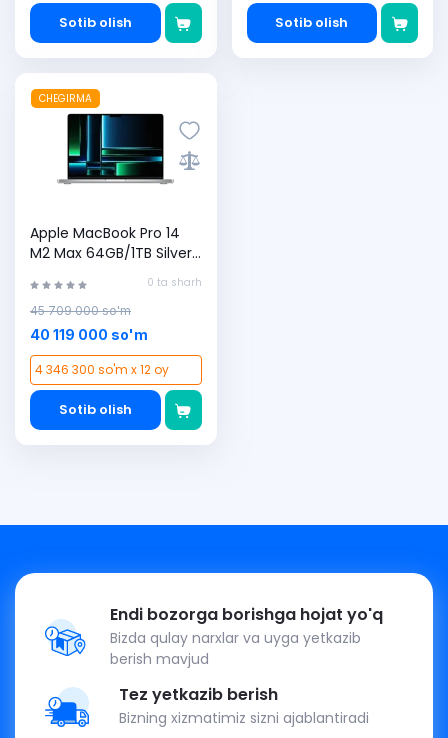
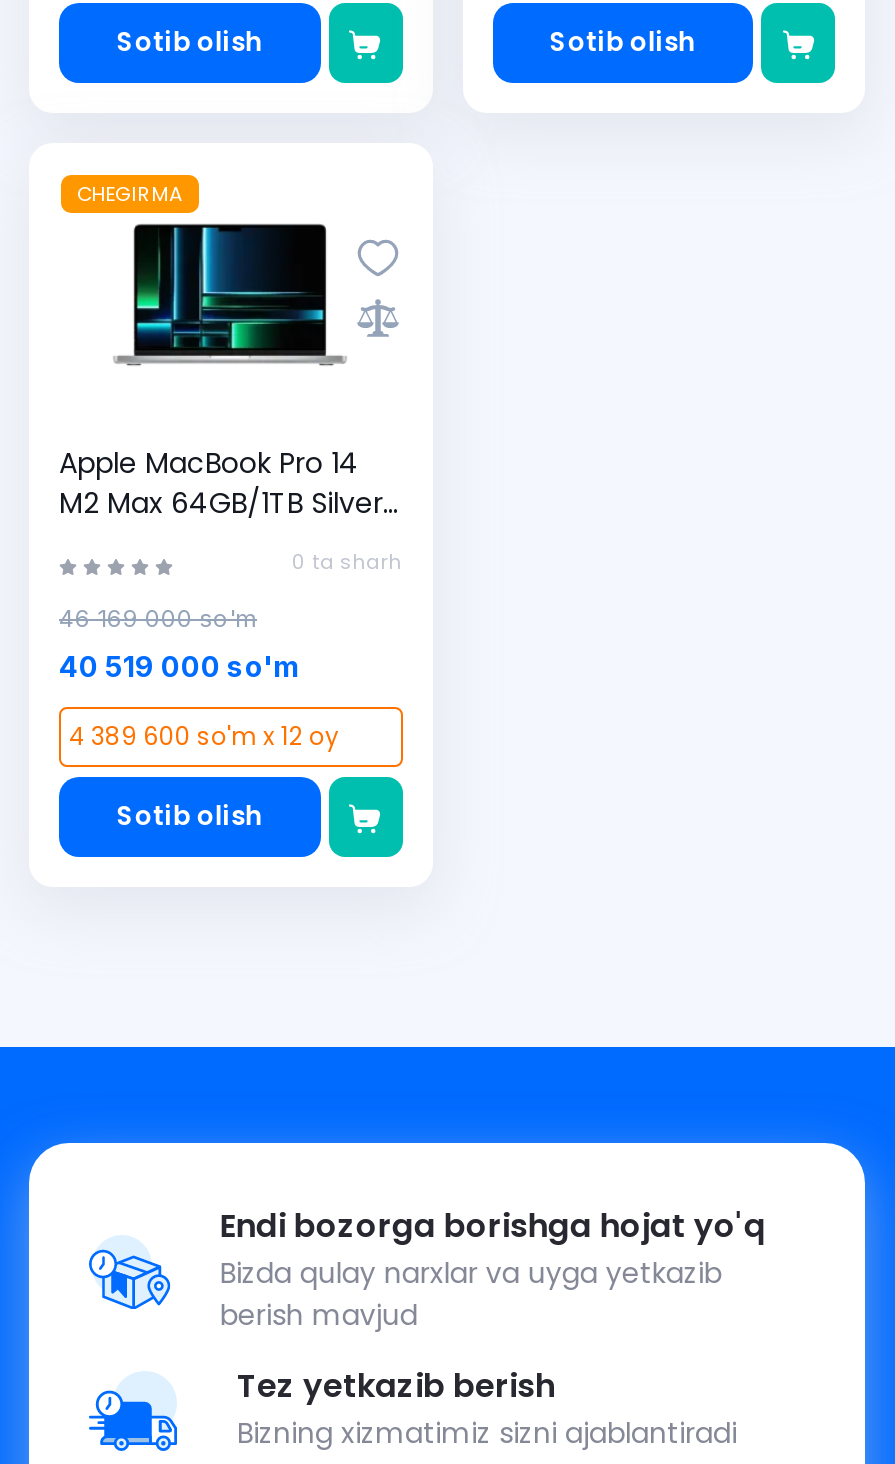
- 45 709 000 so'm
+ 46 169 000 so'm

- 40 119 000 so'm
+ 40 519 000 so'm

- 4 346 300 so'm x 12 oy
+ 4 389 600 so'm x 12 oy
